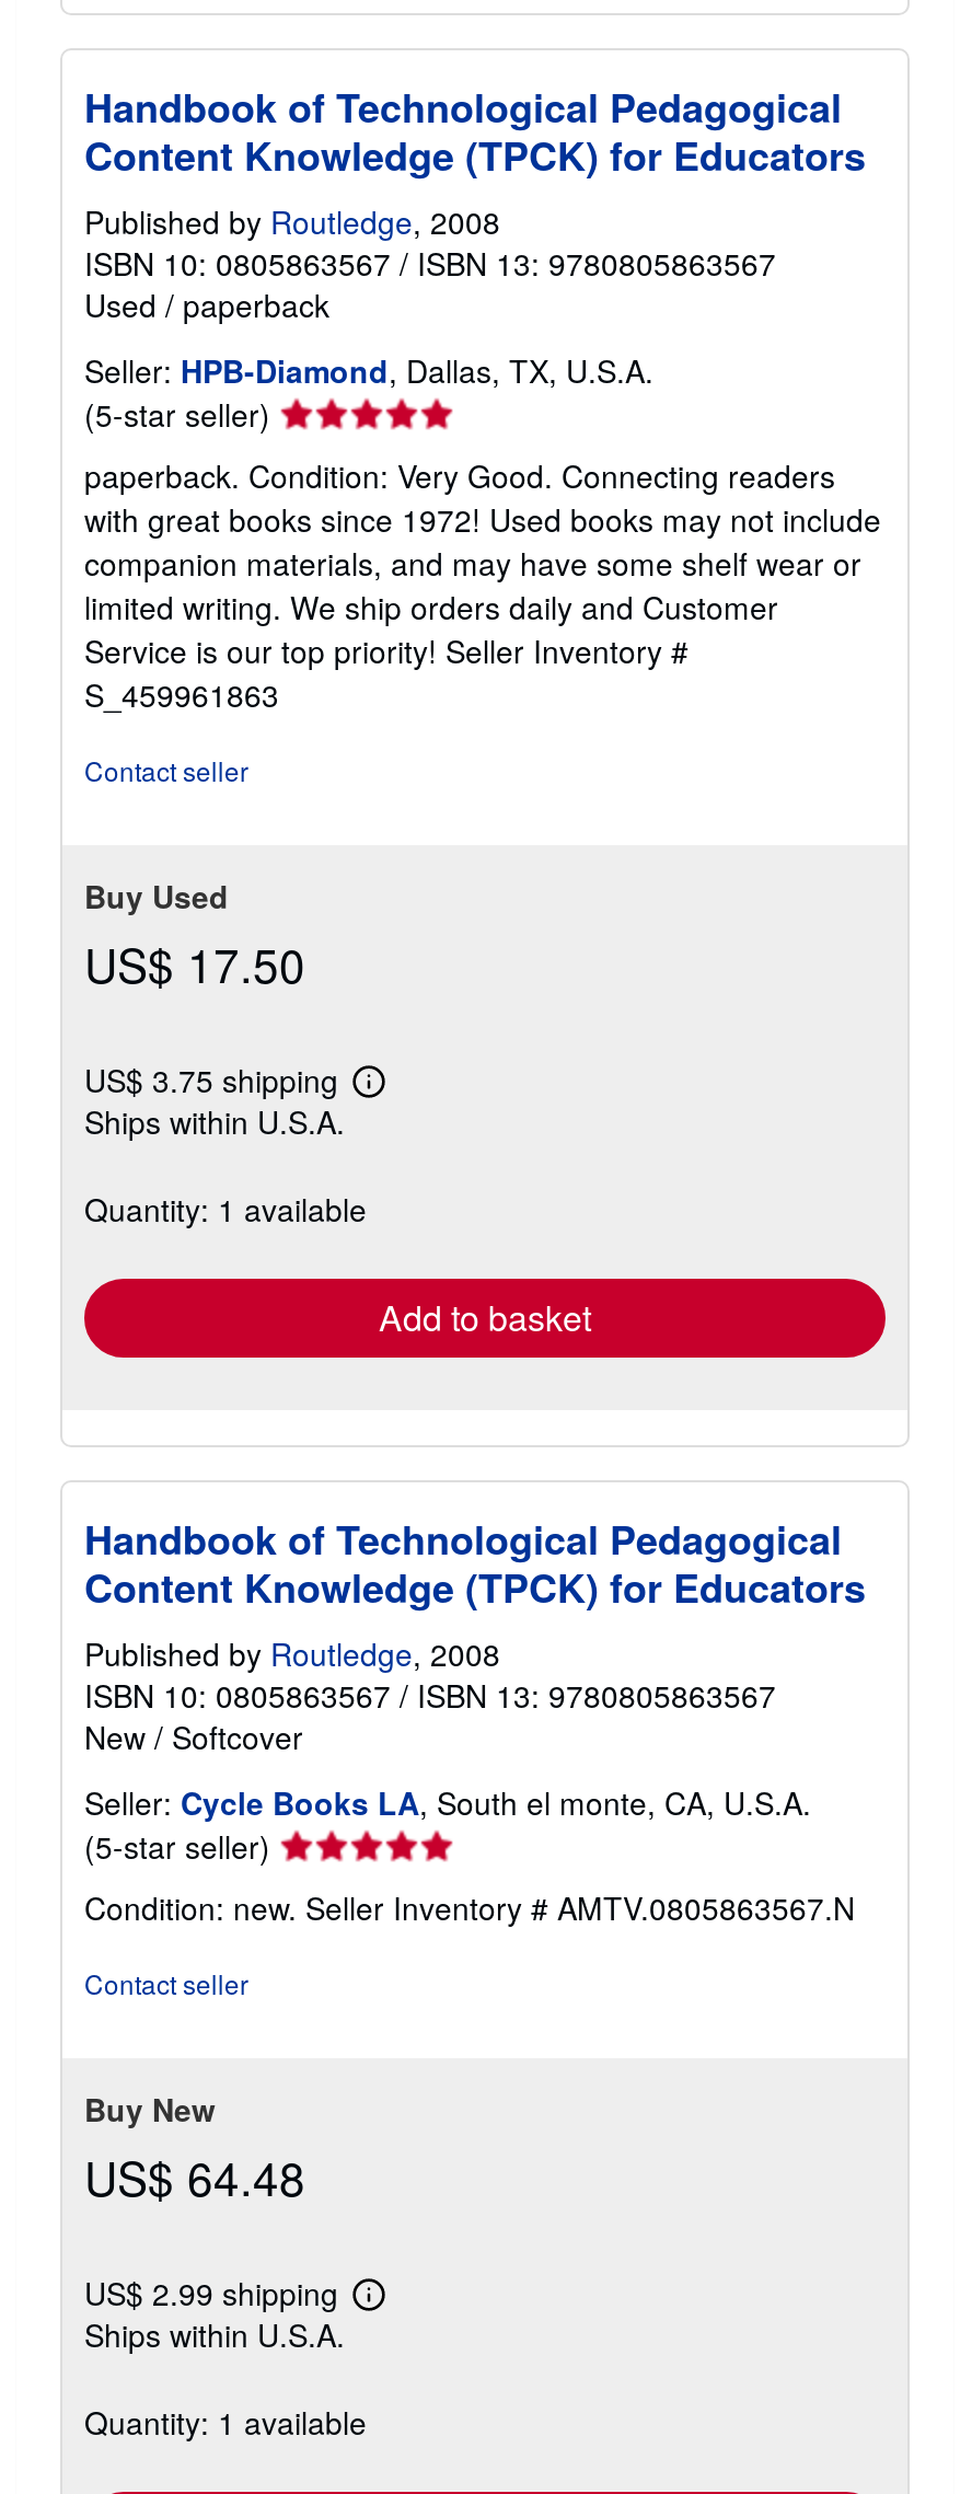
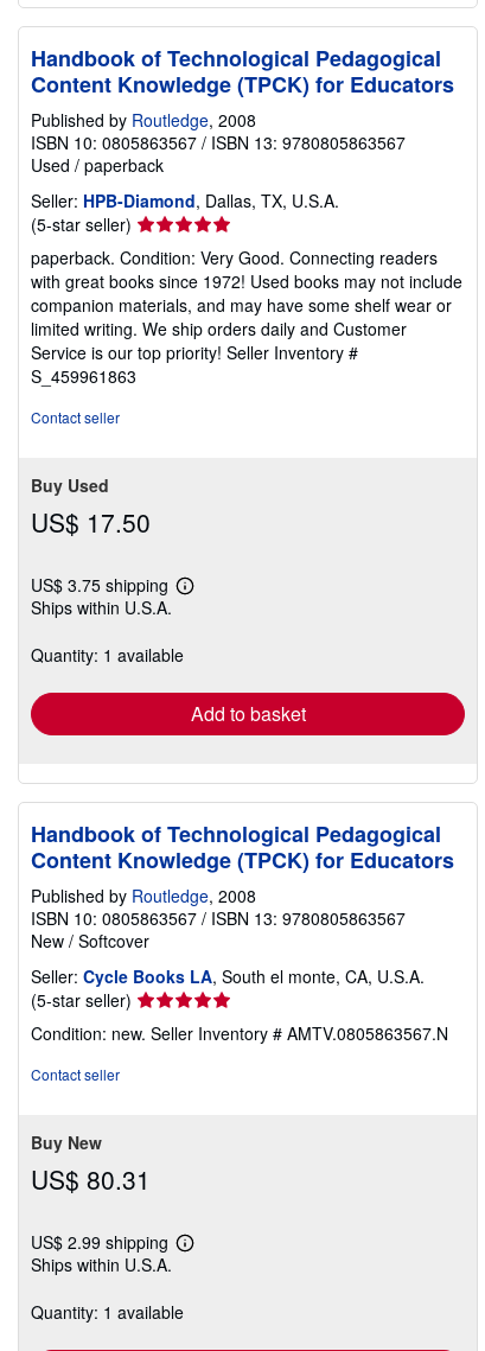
- US$ 64.48
+ US$ 80.31
